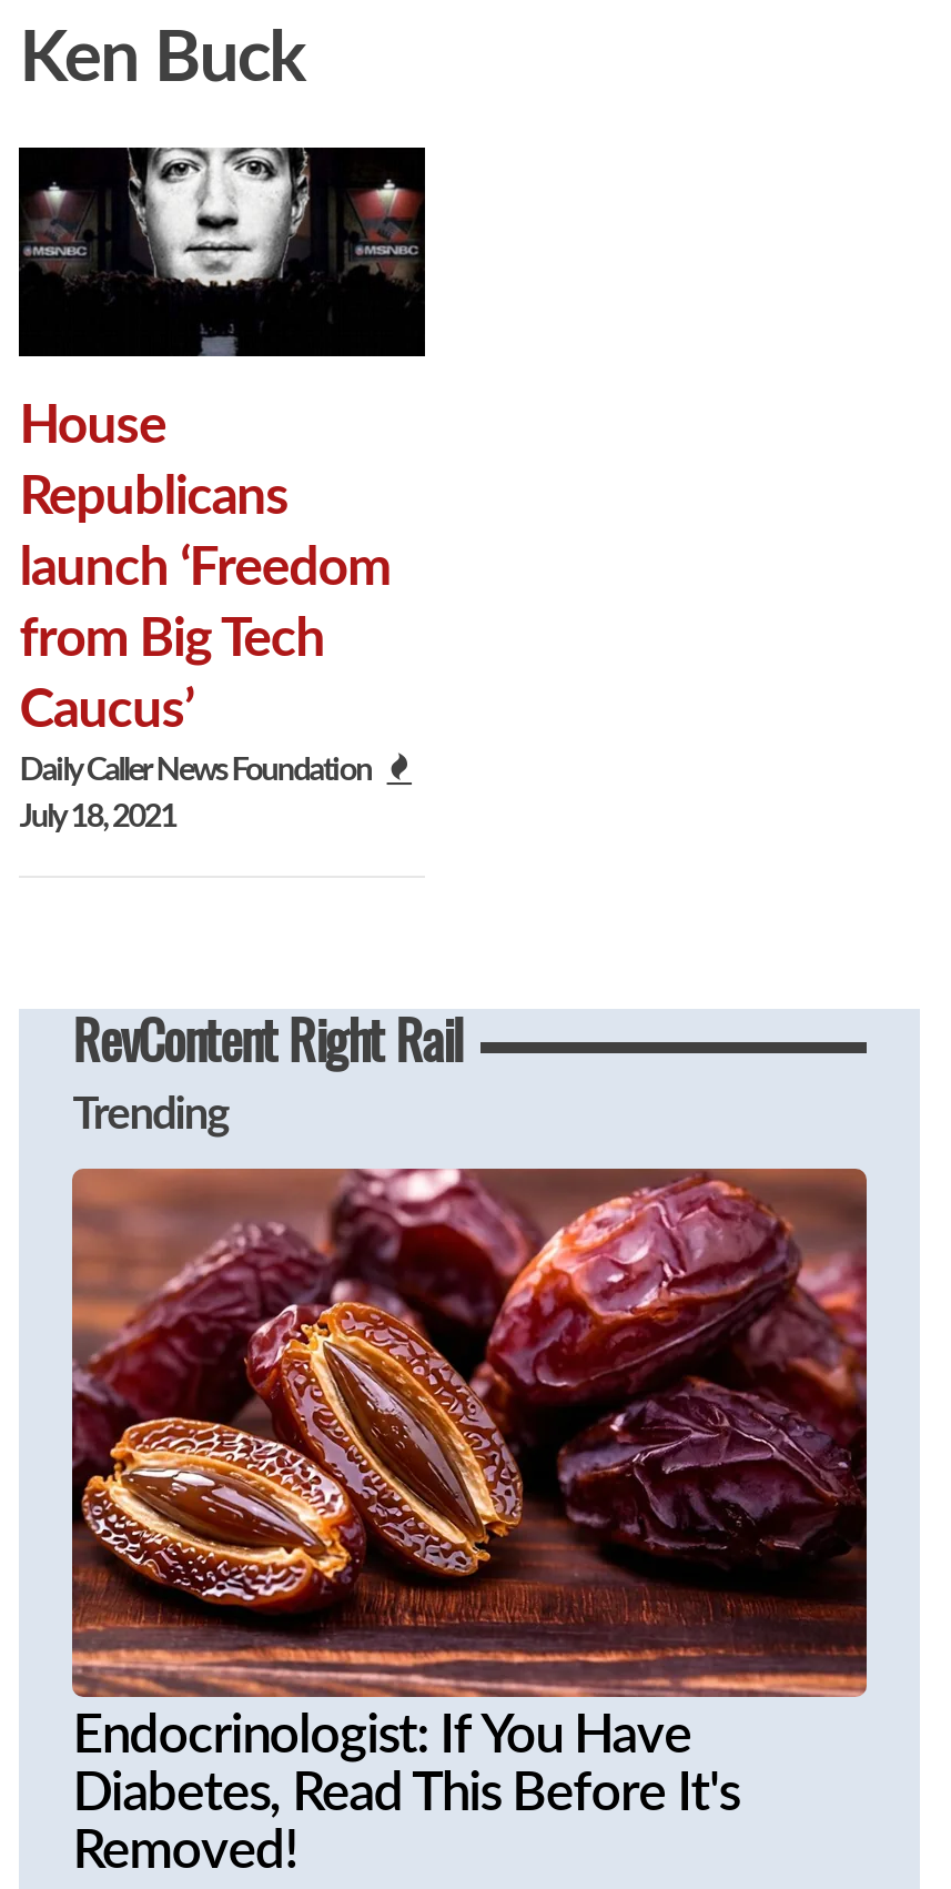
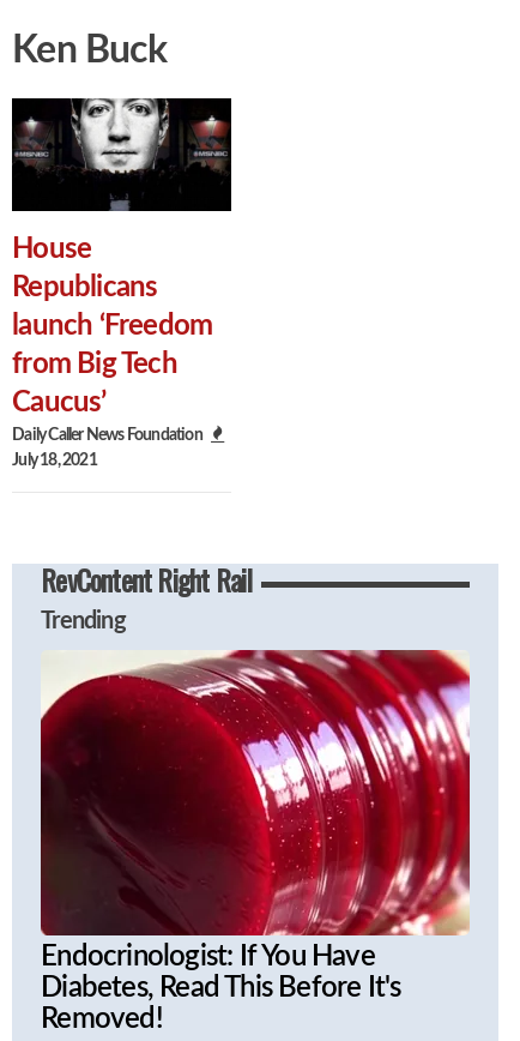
- [image]
+ [image]
